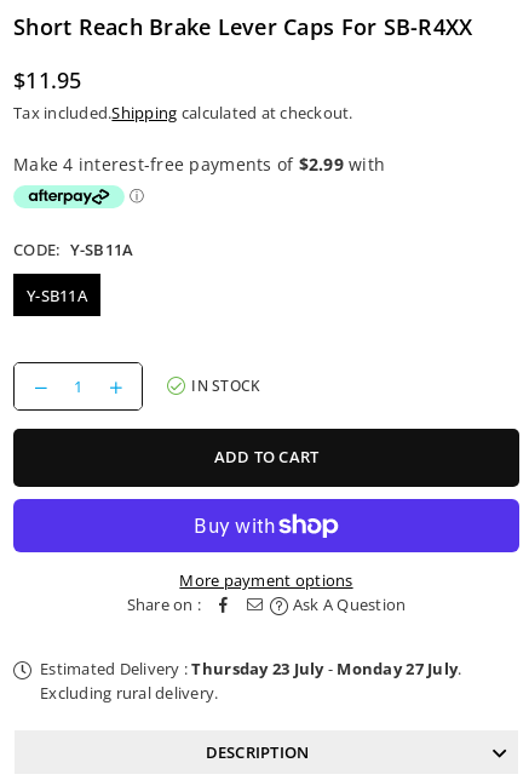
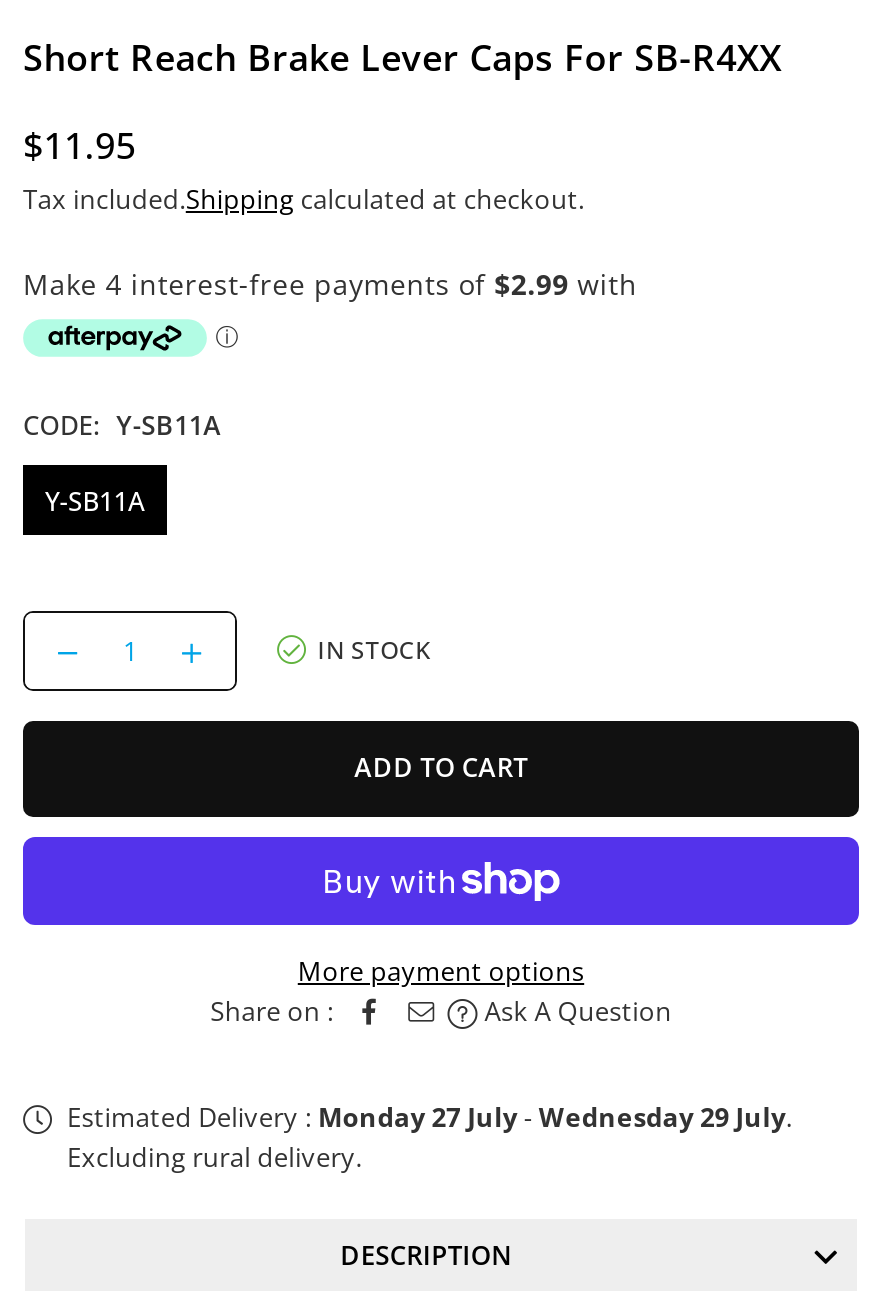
- Estimated Delivery : Thursday 23 July - Monday 27 July.
+ Estimated Delivery : Monday 27 July - Wednesday 29 July.
